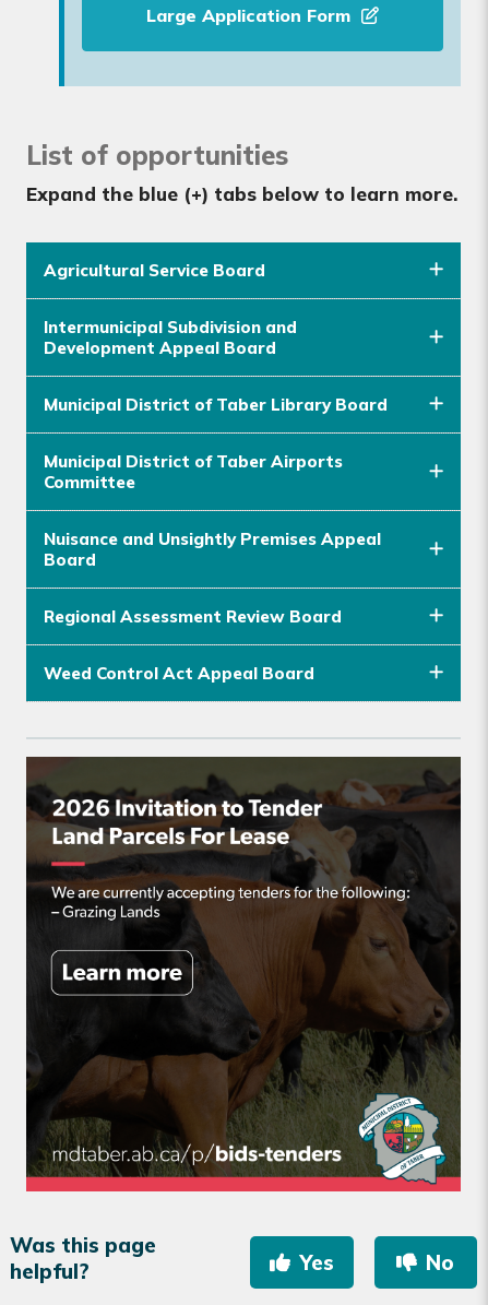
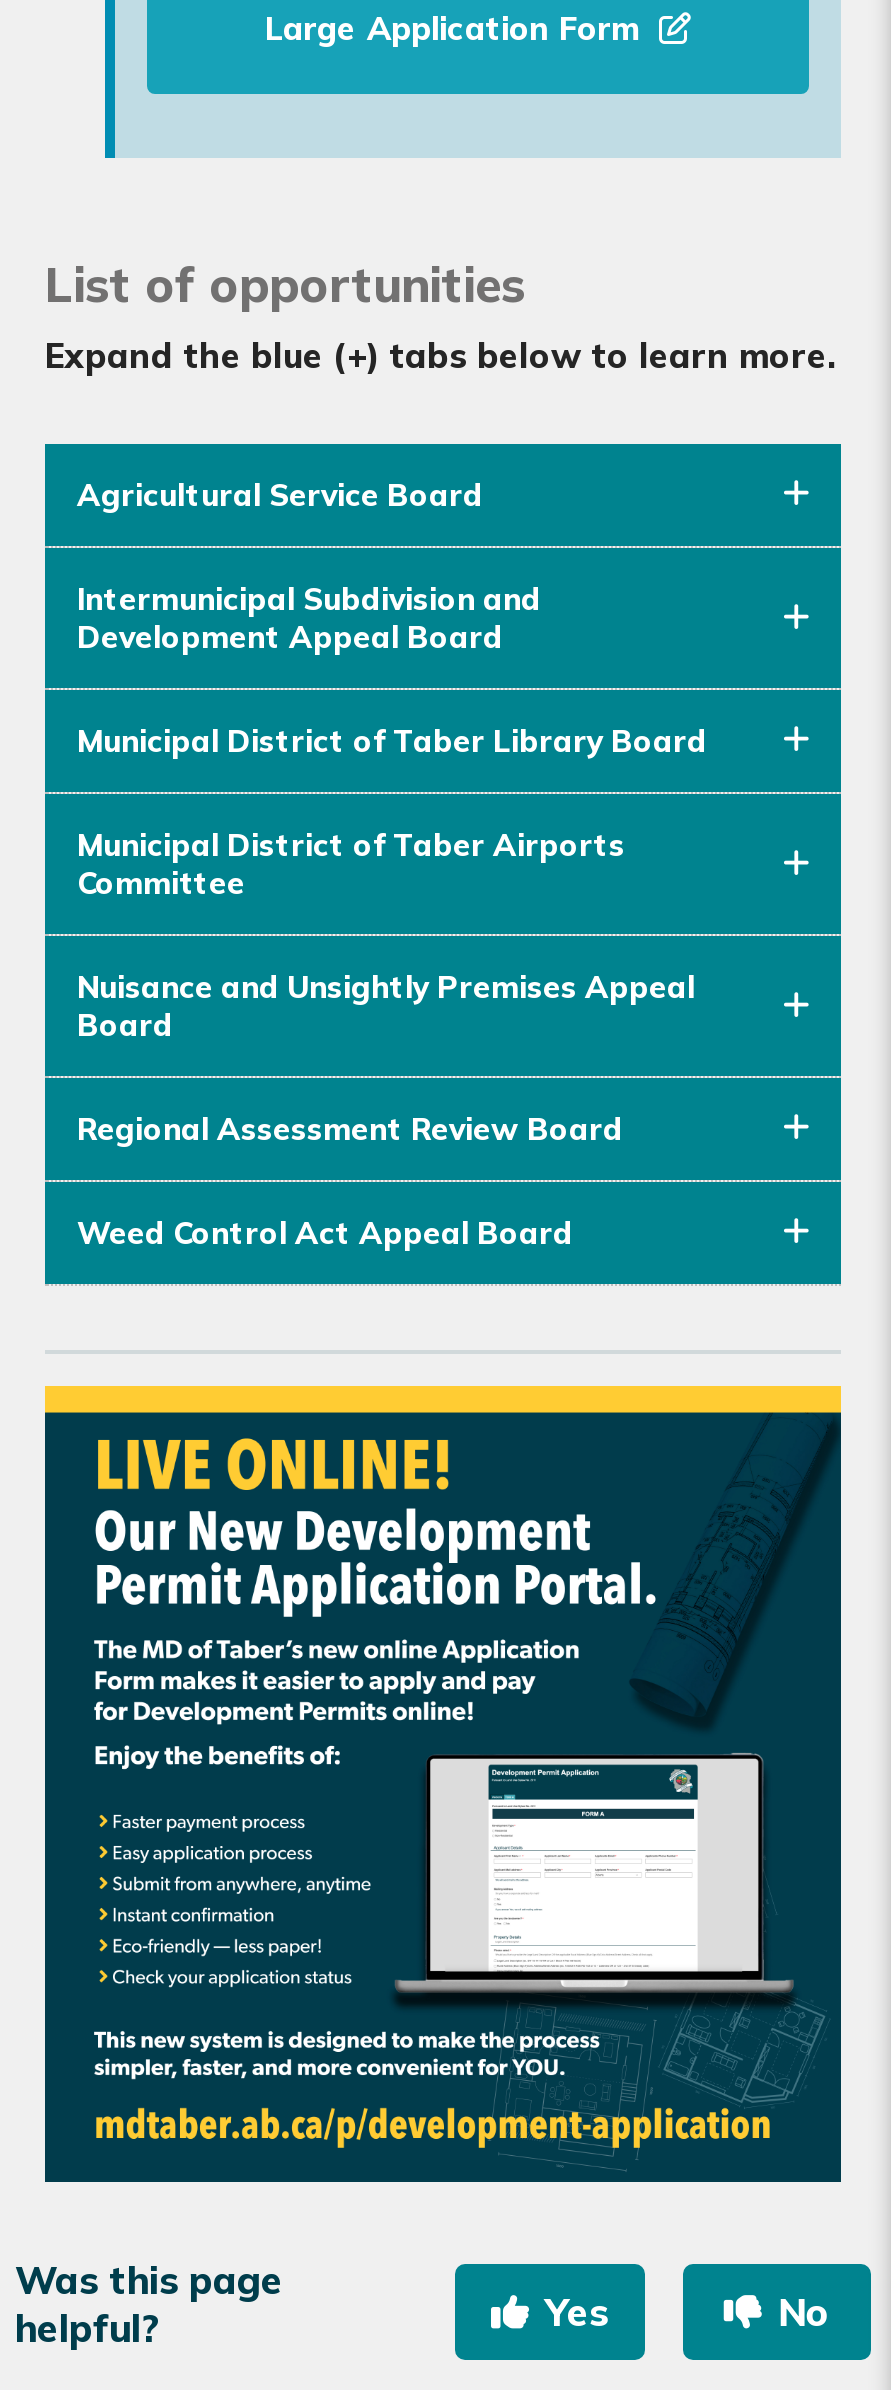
- [image]
+ [image]
